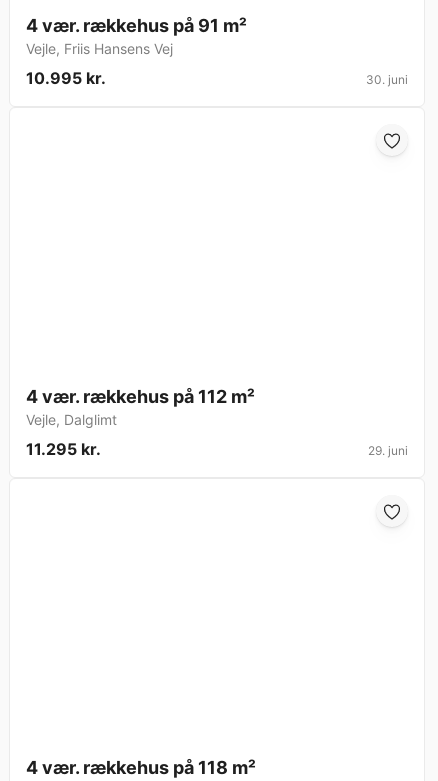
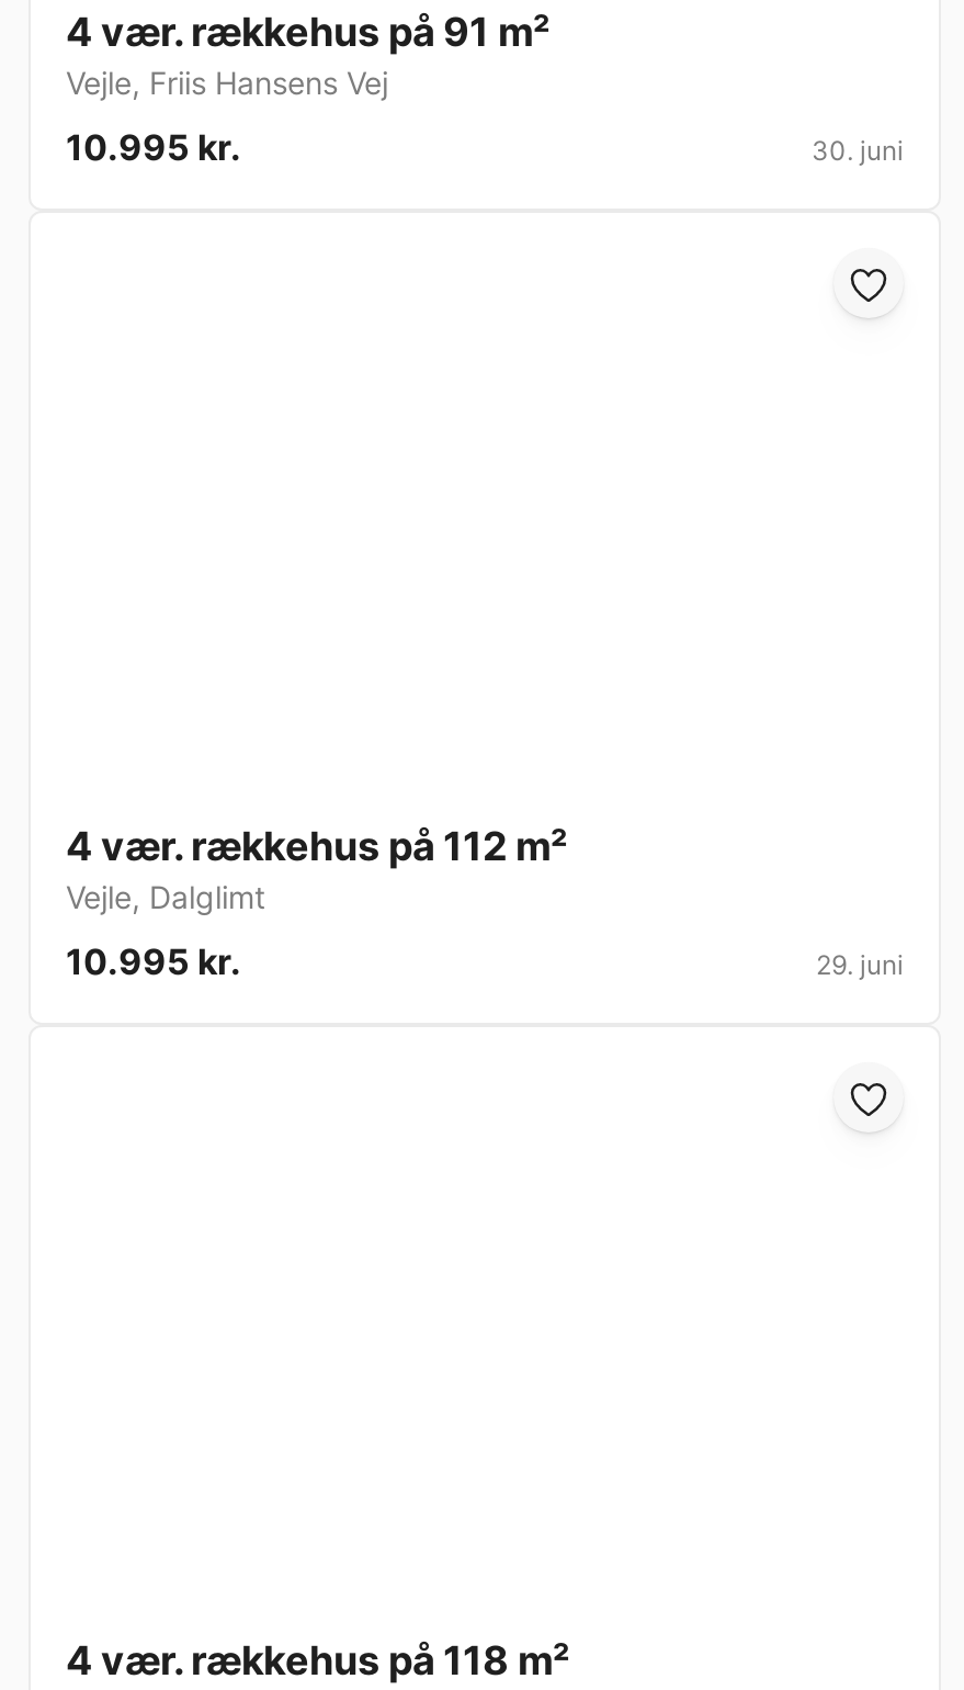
- 11.295 kr.
+ 10.995 kr.
